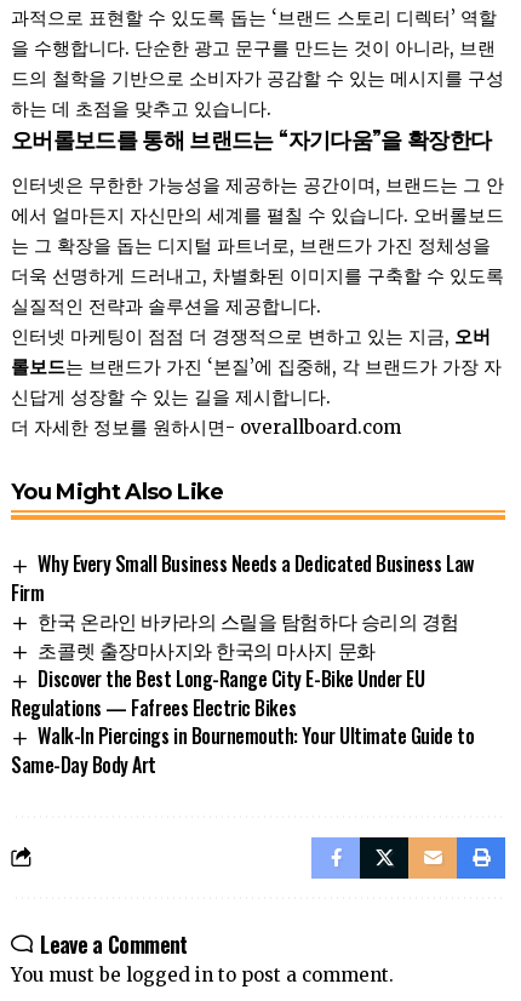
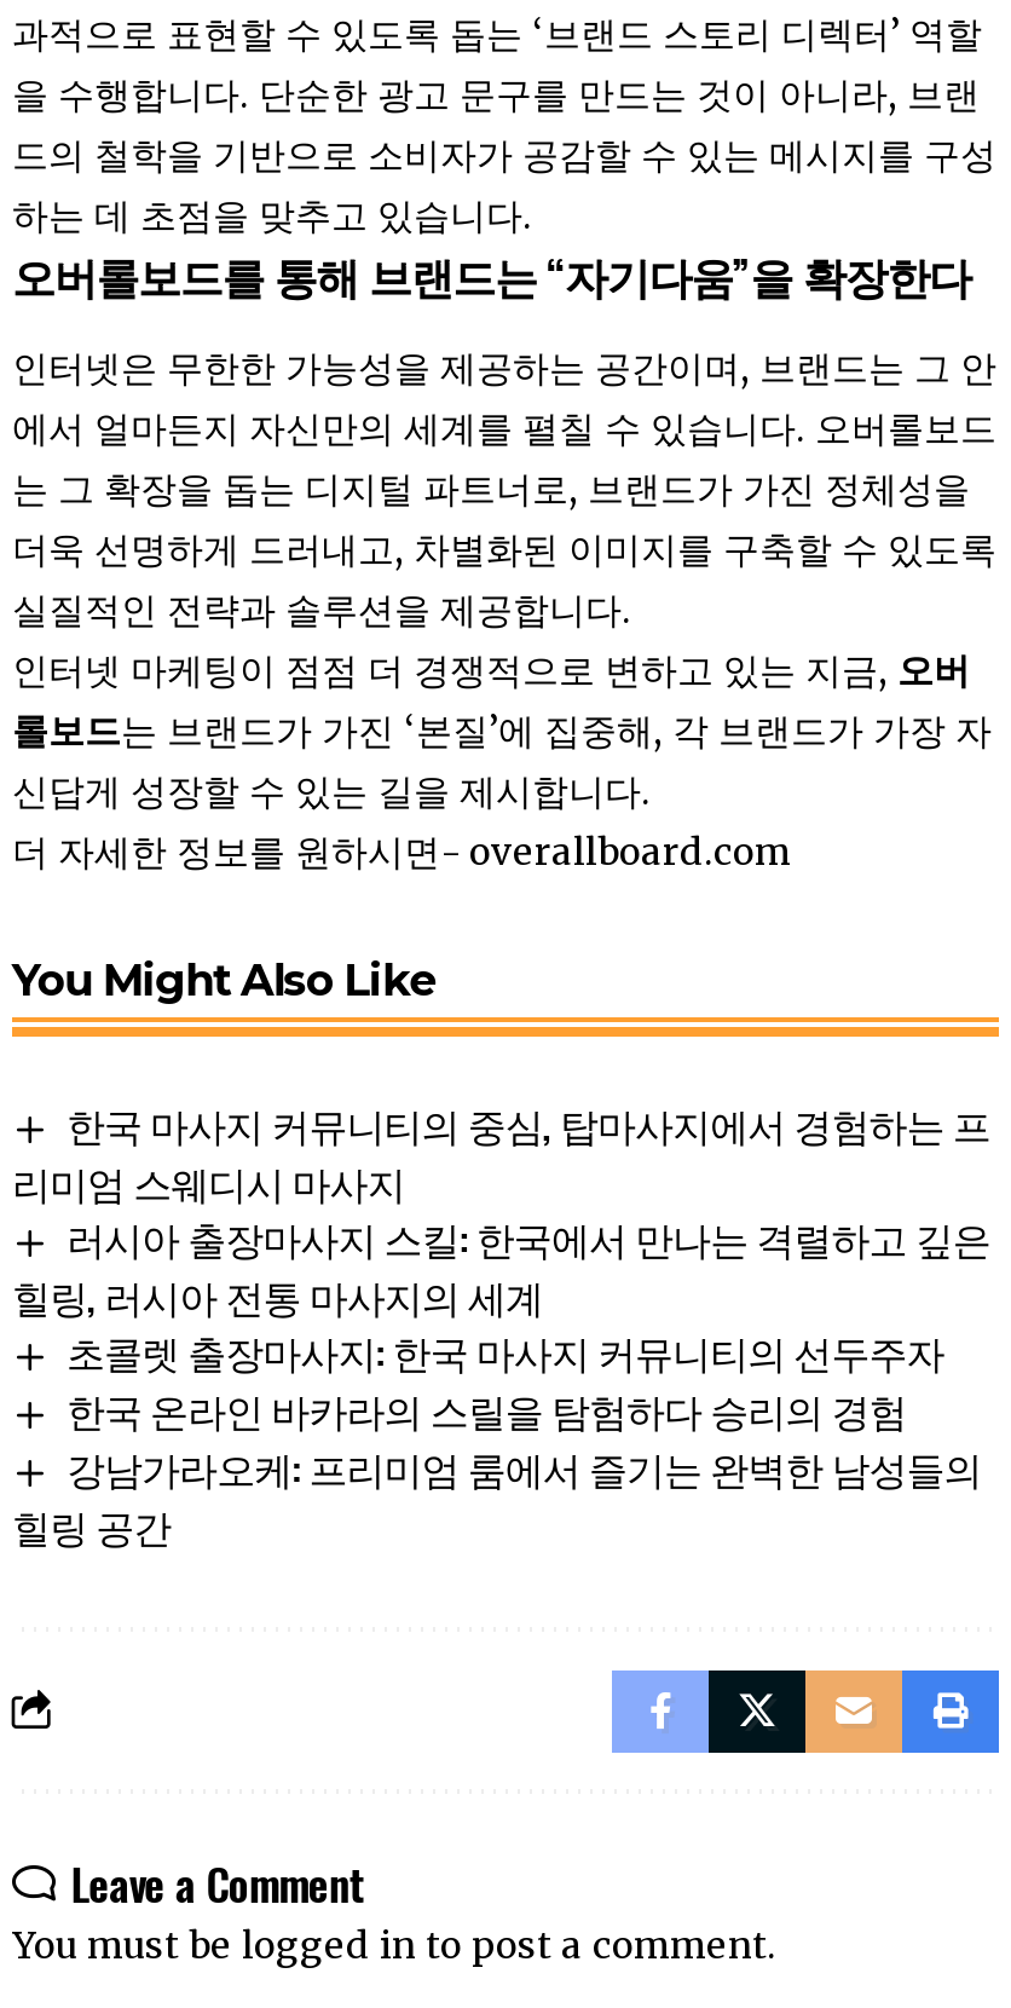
- Why Every Small Business Needs a Dedicated Business Law
- Firm
+ 한국 마사지 커뮤니티의 중심, 탑마사지에서 경험하는 프
+ 리미엄 스웨디시 마사지
+ 러시아 출장마사지 스킬: 한국에서 만나는 격렬하고 깊은
+ 힐링, 러시아 전통 마사지의 세계
+ 초콜렛 출장마사지: 한국 마사지 커뮤니티의 선두주자

moved down: 한국 온라인 바카라의 스릴을 탐험하다 승리의 경험

- 초콜렛 출장마사지와 한국의 마사지 문화
- Discover the Best Long-Range City E-Bike Under EU
- Regulations — Fafrees Electric Bikes
- Walk-In Piercings in Bournemouth: Your Ultimate Guide to
- Same-Day Body Art
+ 강남가라오케: 프리미엄 룸에서 즐기는 완벽한 남성들의
+ 힐링 공간
